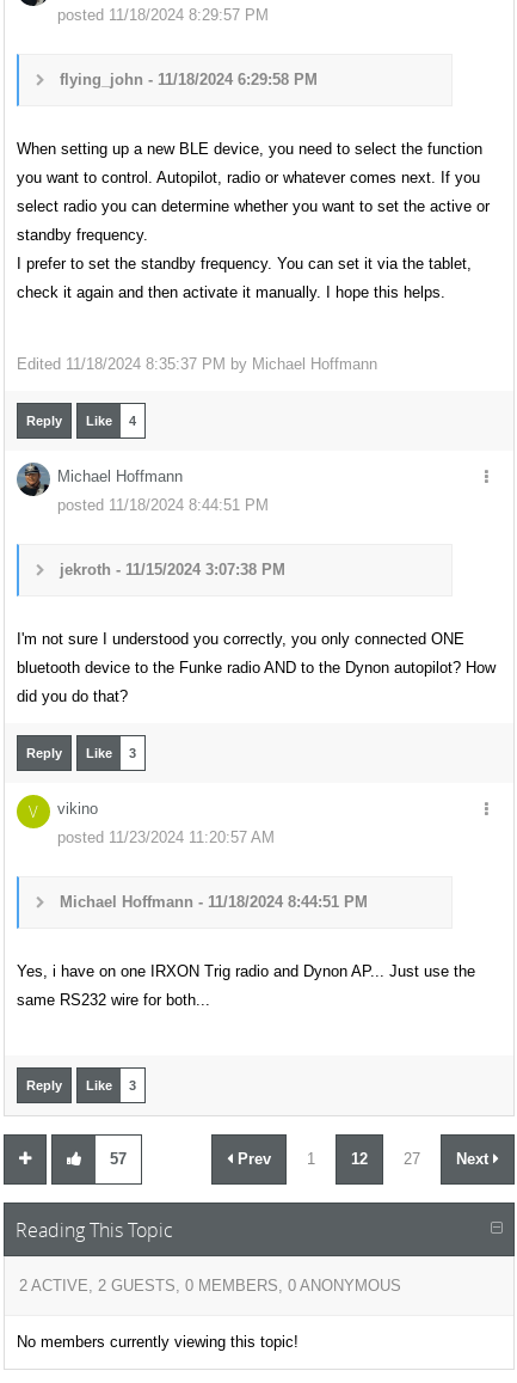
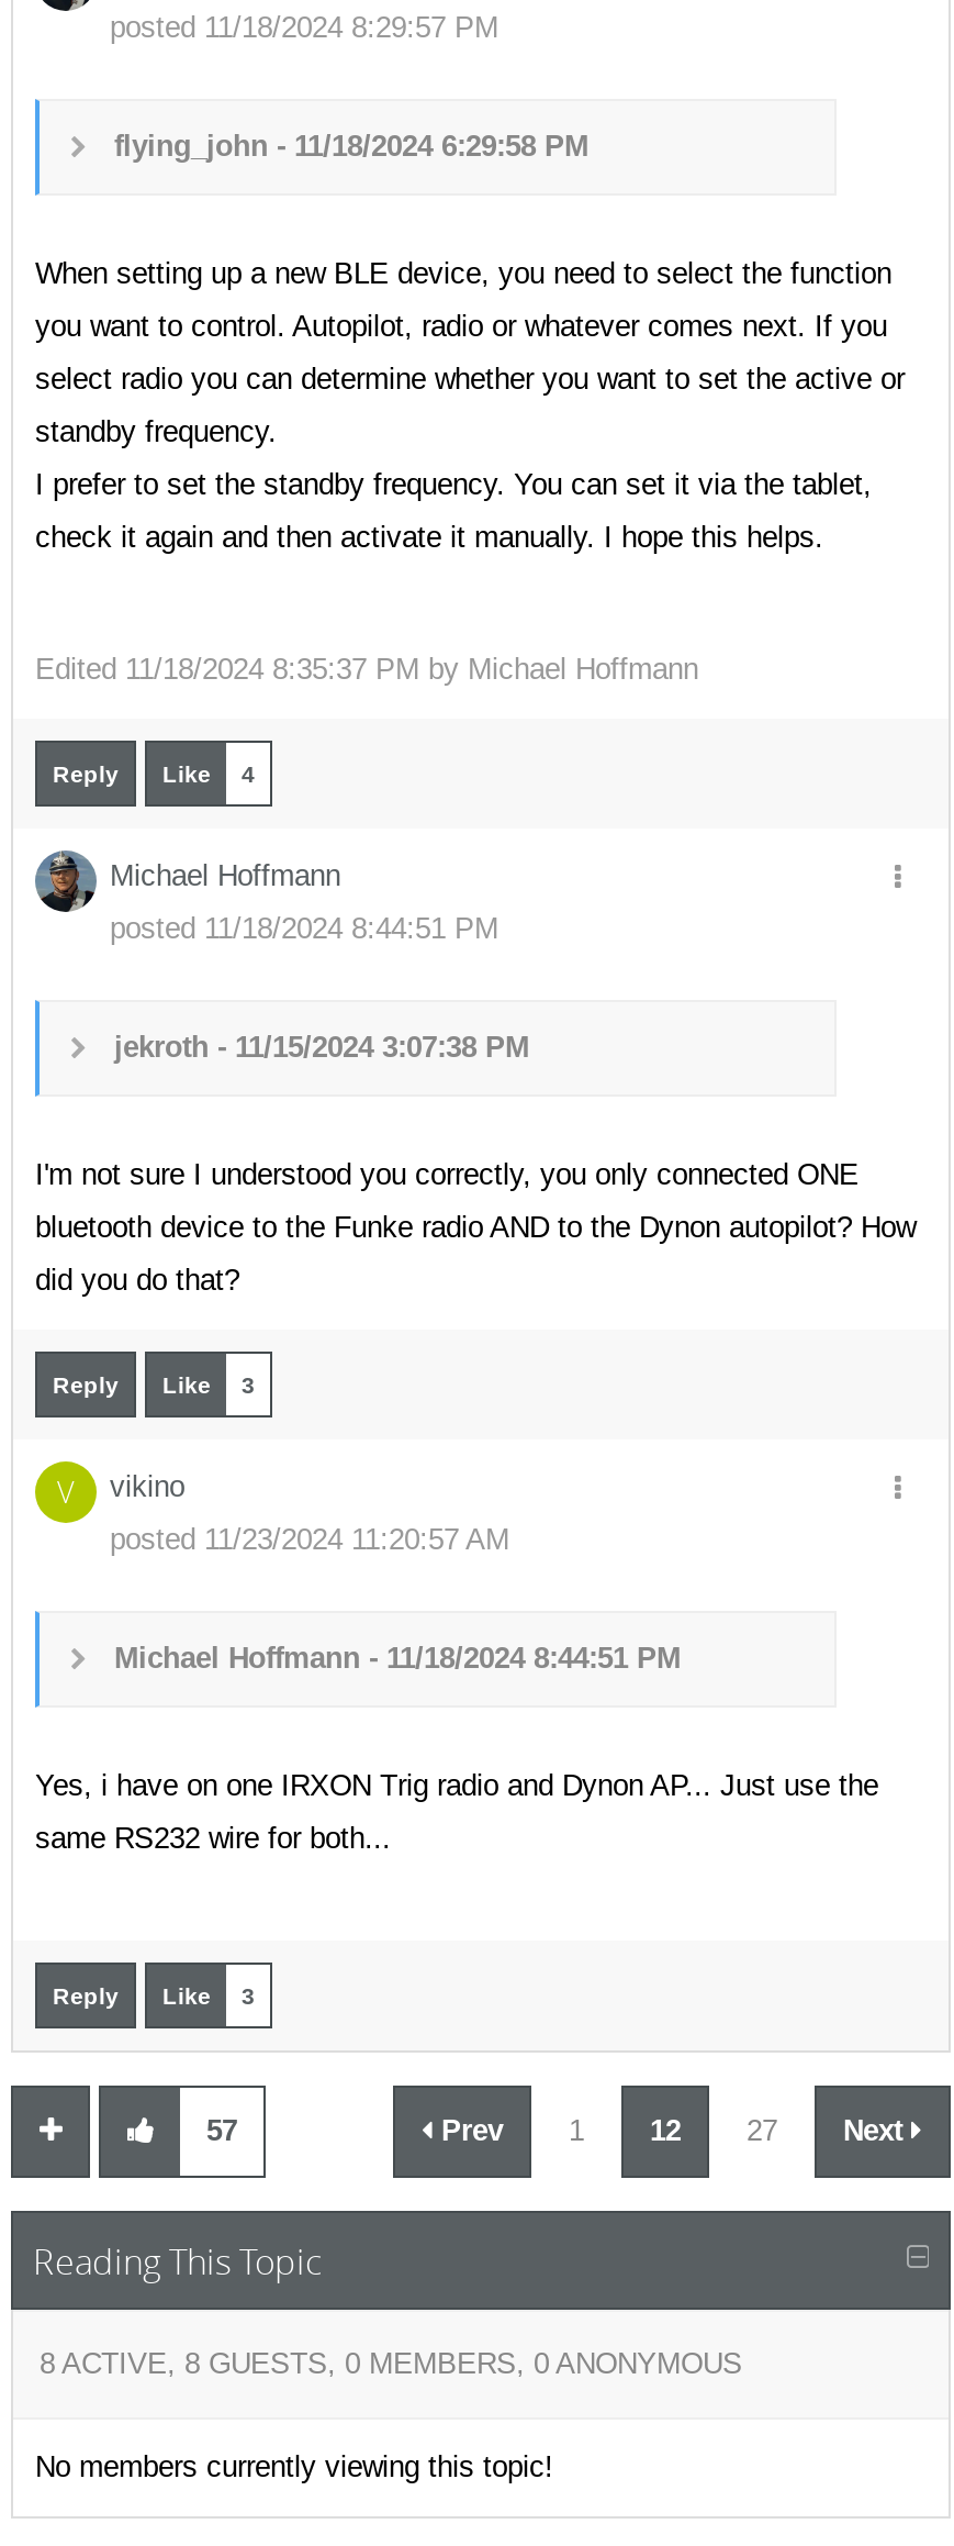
- 2 ACTIVE, 2 GUESTS, 0 MEMBERS, 0 ANONYMOUS
+ 8 ACTIVE, 8 GUESTS, 0 MEMBERS, 0 ANONYMOUS
